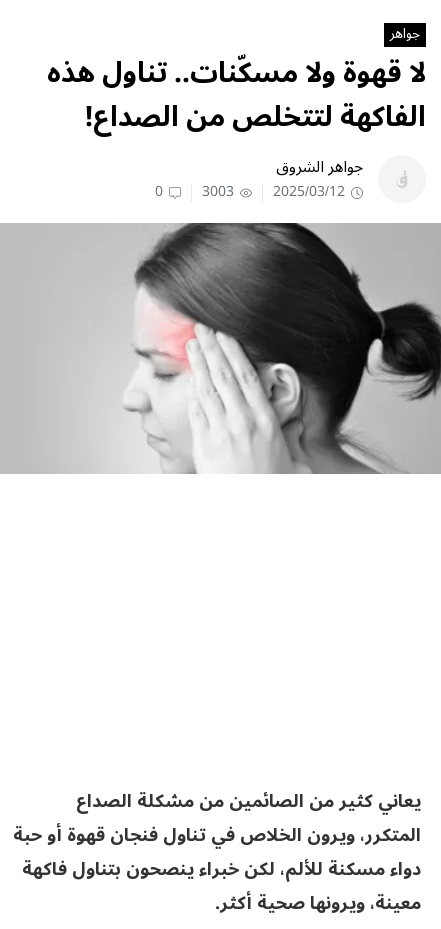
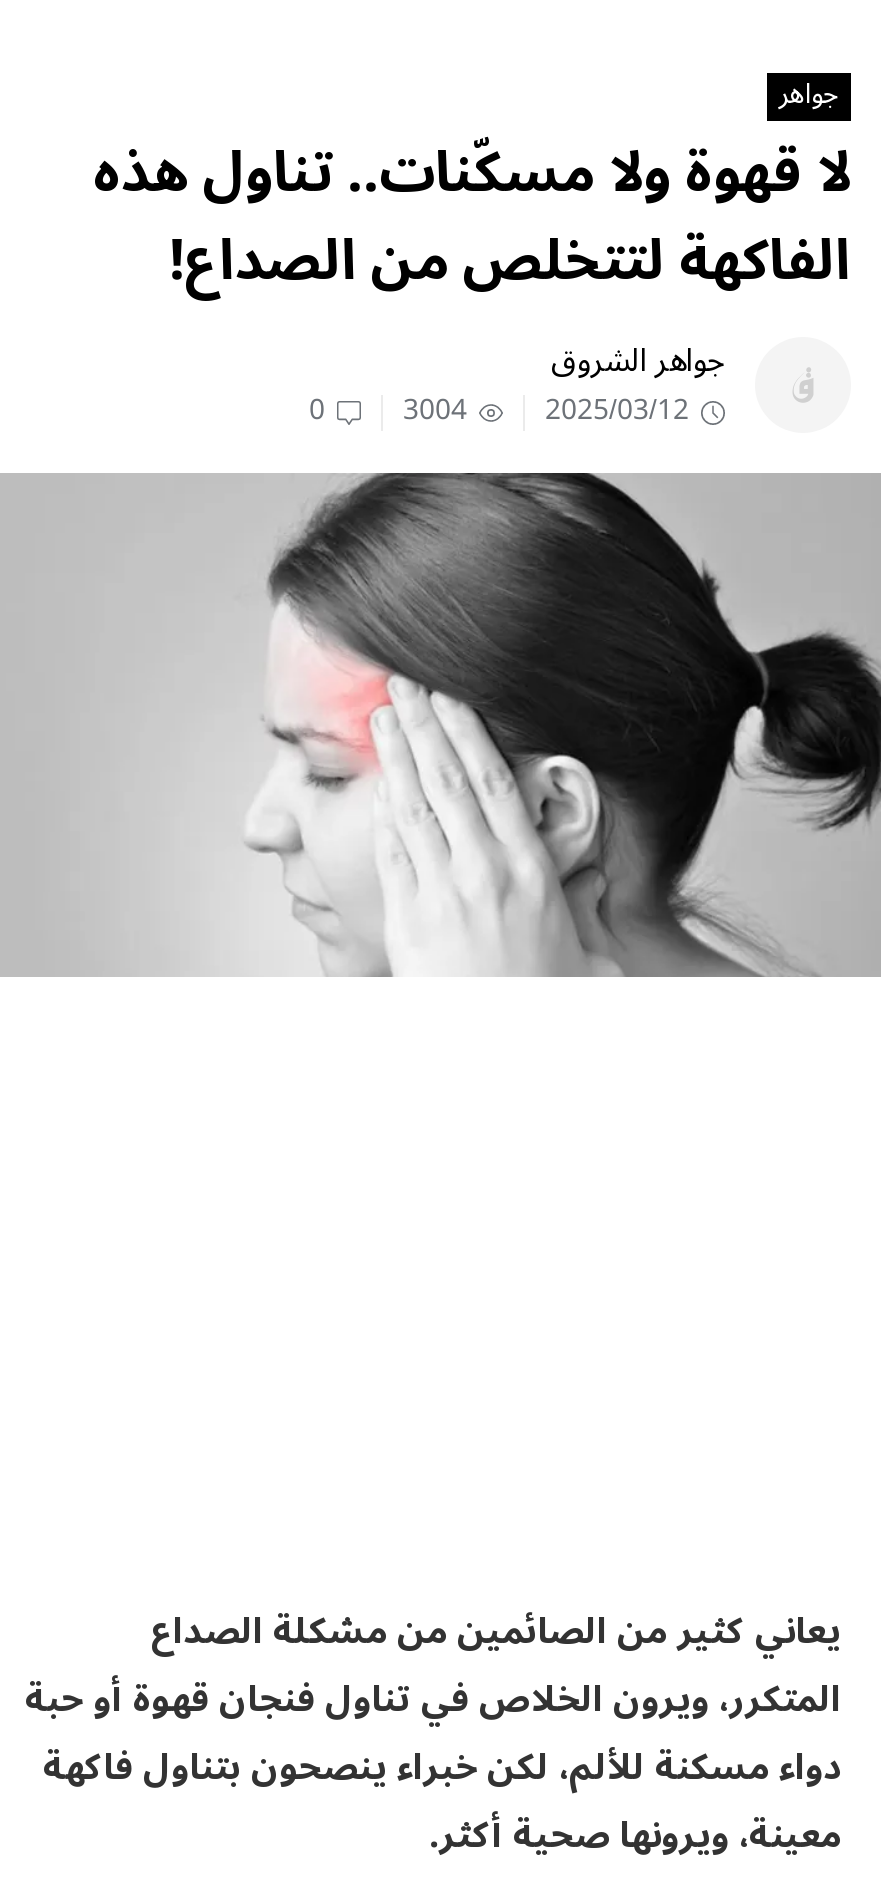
- 0 3003 2025/03/12
+ 0 3004 2025/03/12
